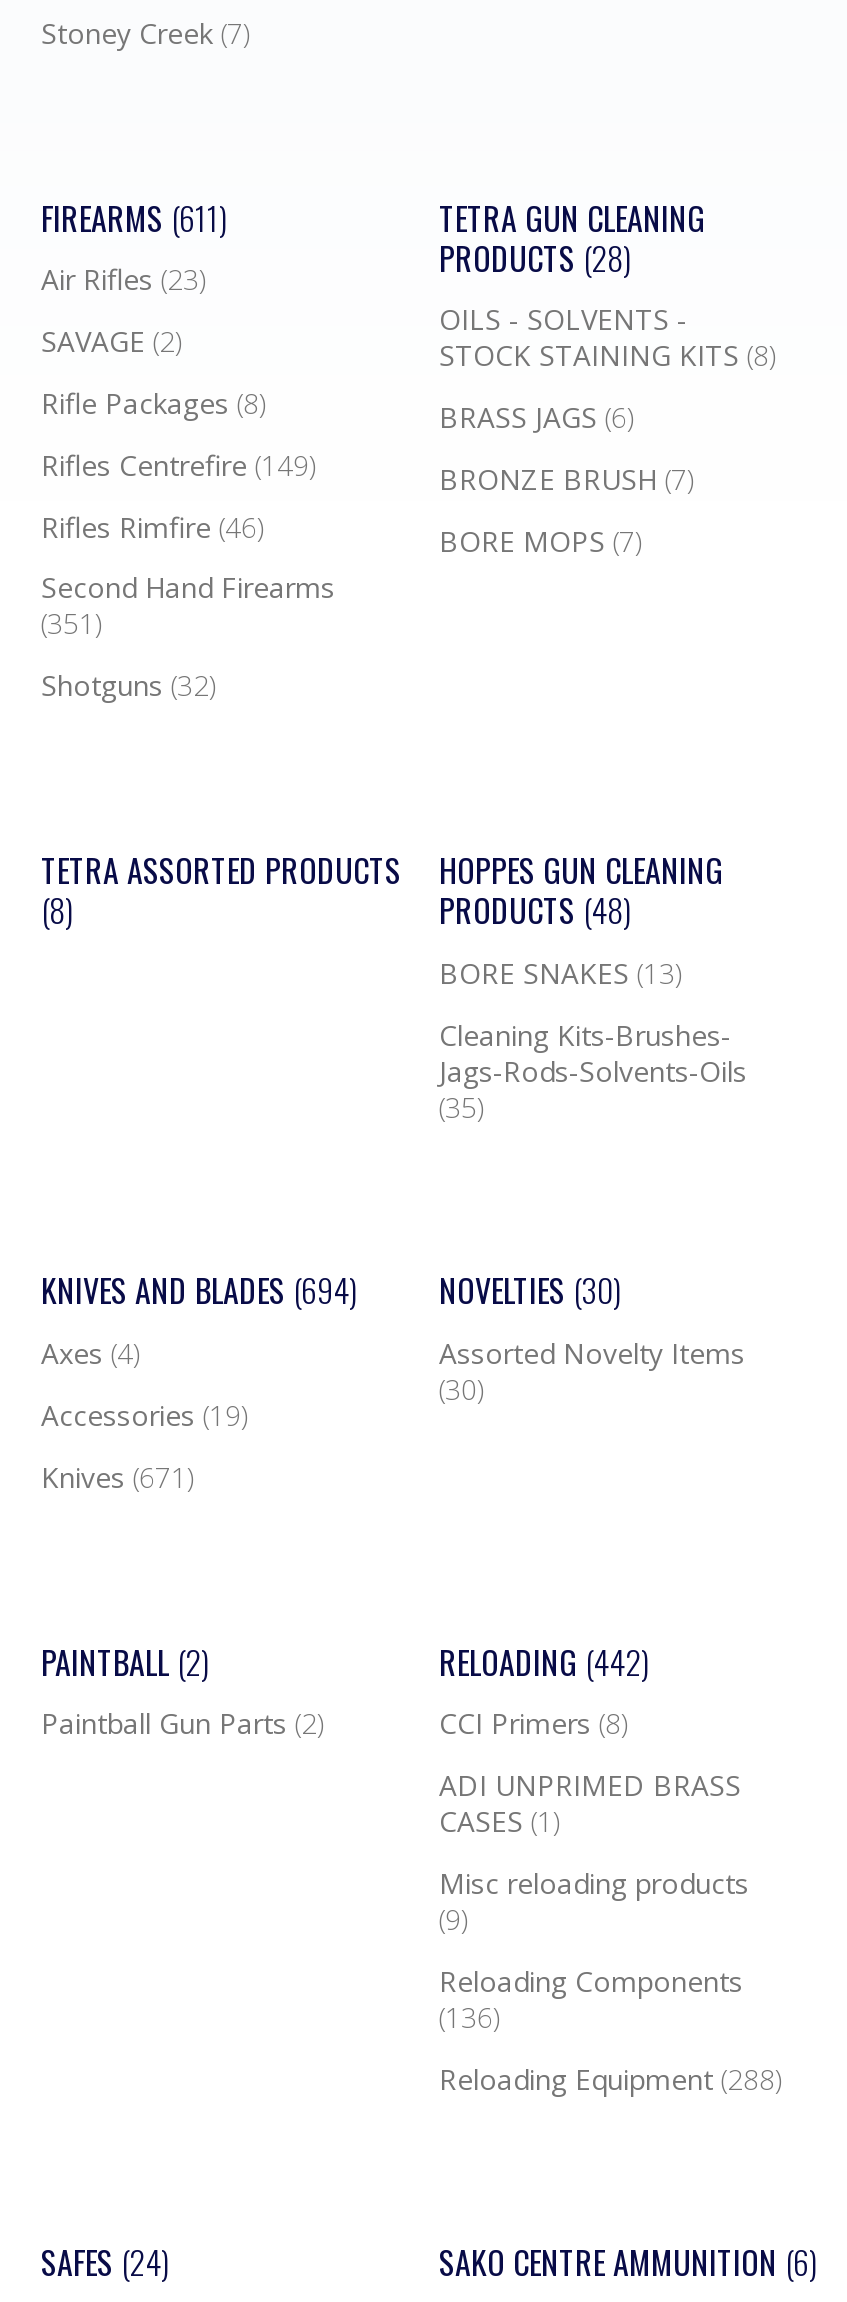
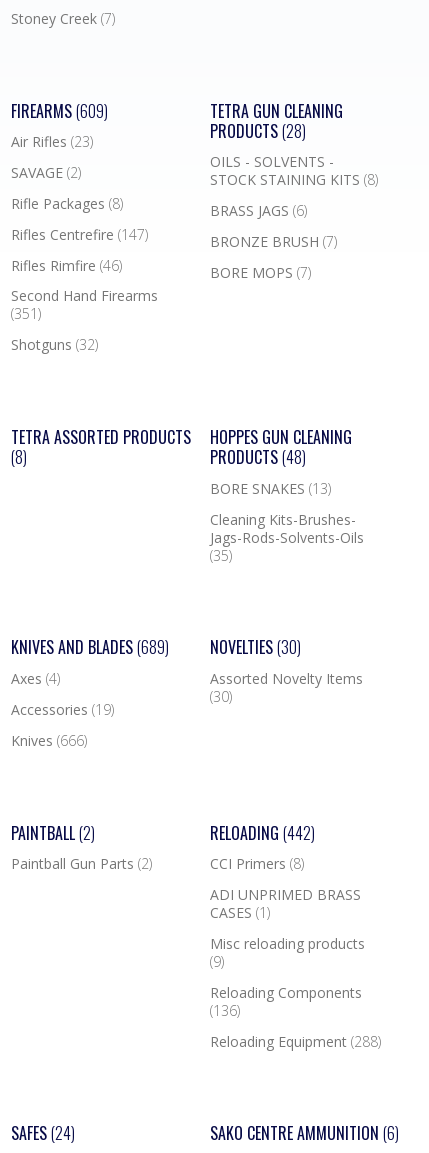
- FIREARMS (611)
+ FIREARMS (609)

- Rifles Centrefire (149)
+ Rifles Centrefire (147)

- KNIVES AND BLADES (694)
+ KNIVES AND BLADES (689)

- Knives (671)
+ Knives (666)
